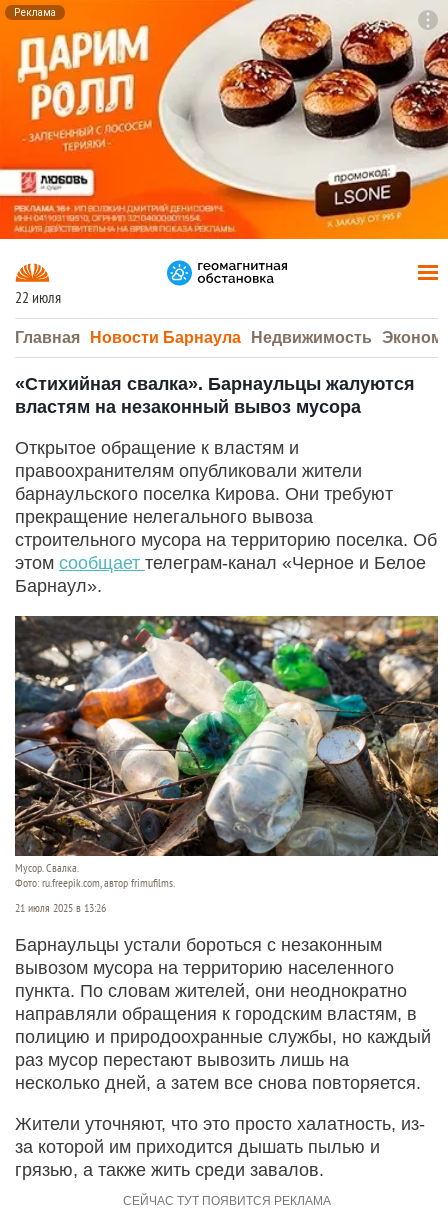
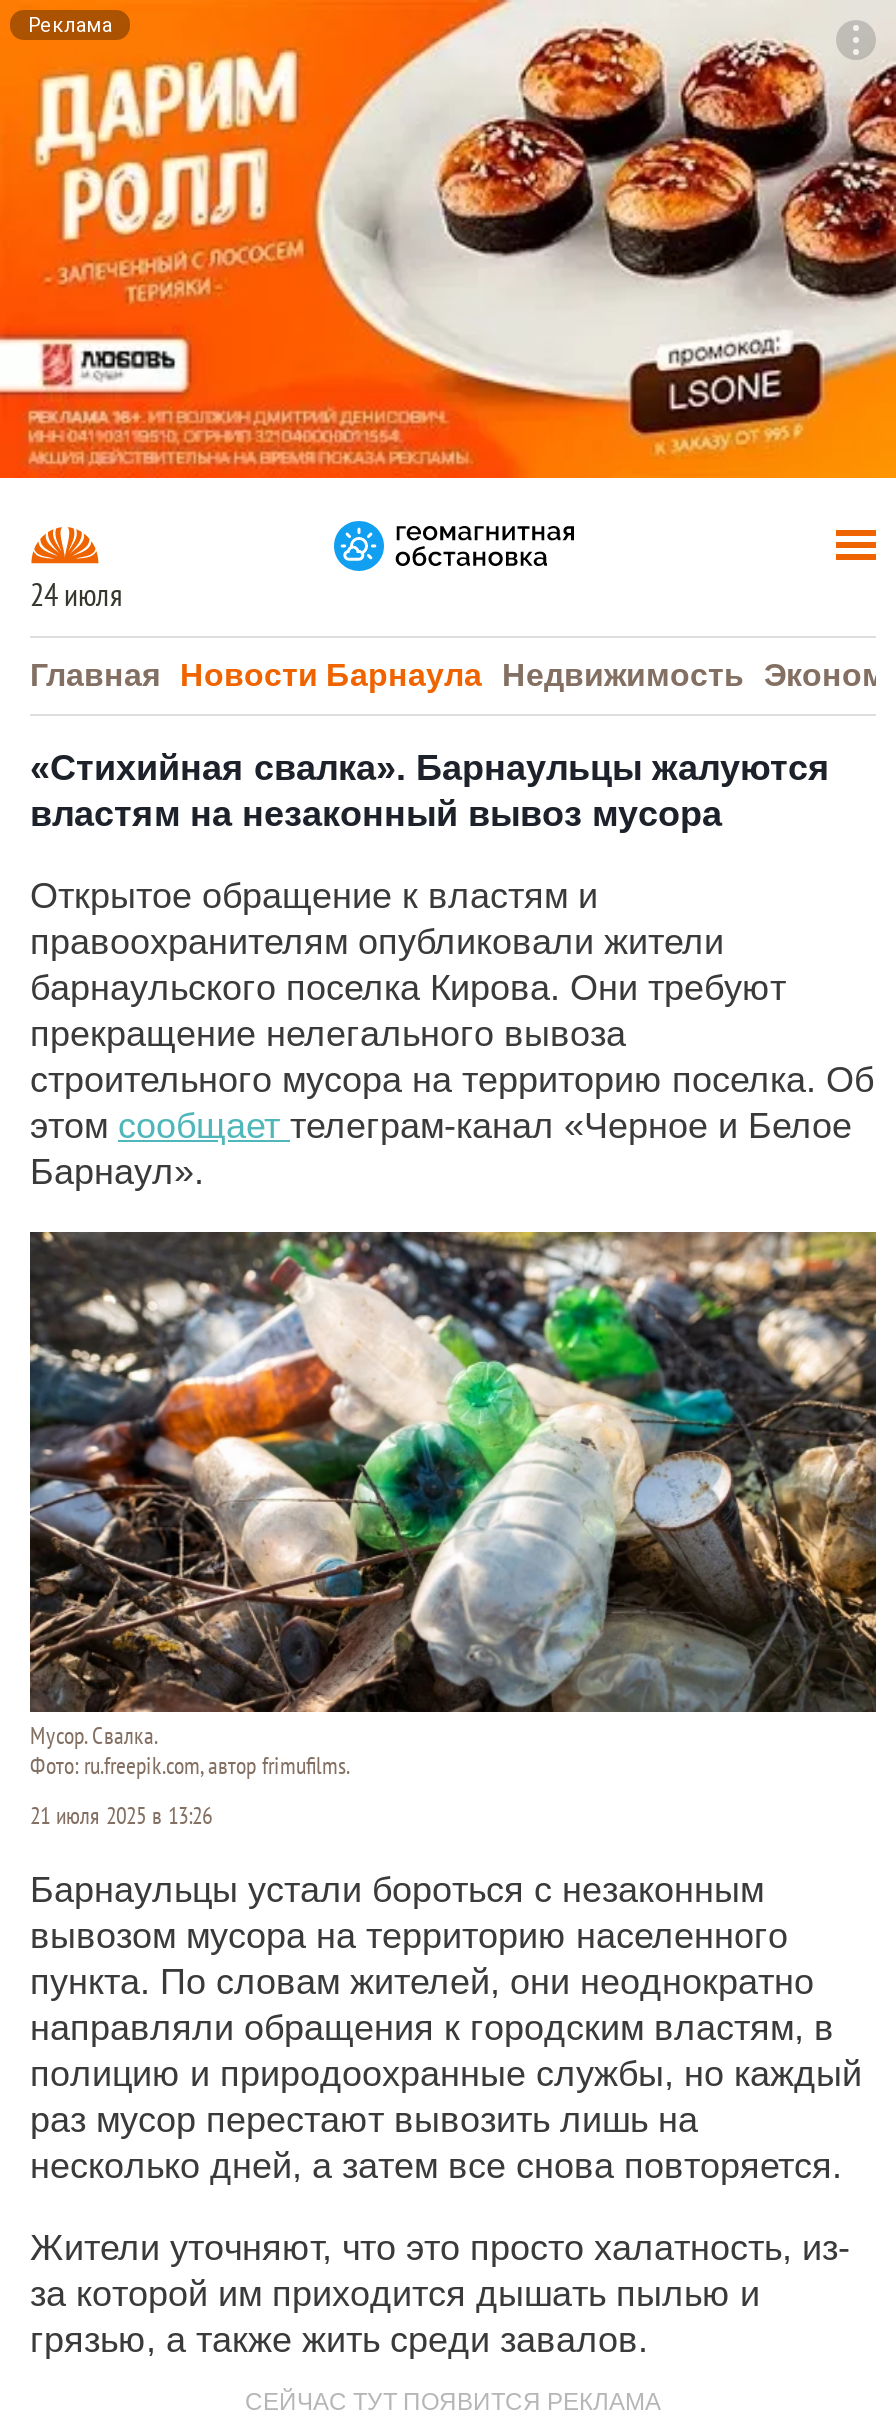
- 22 июля
+ 24 июля
